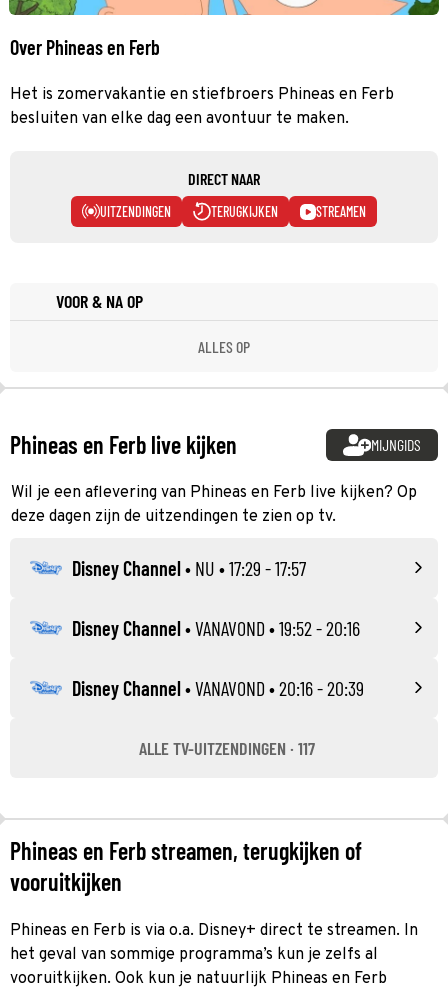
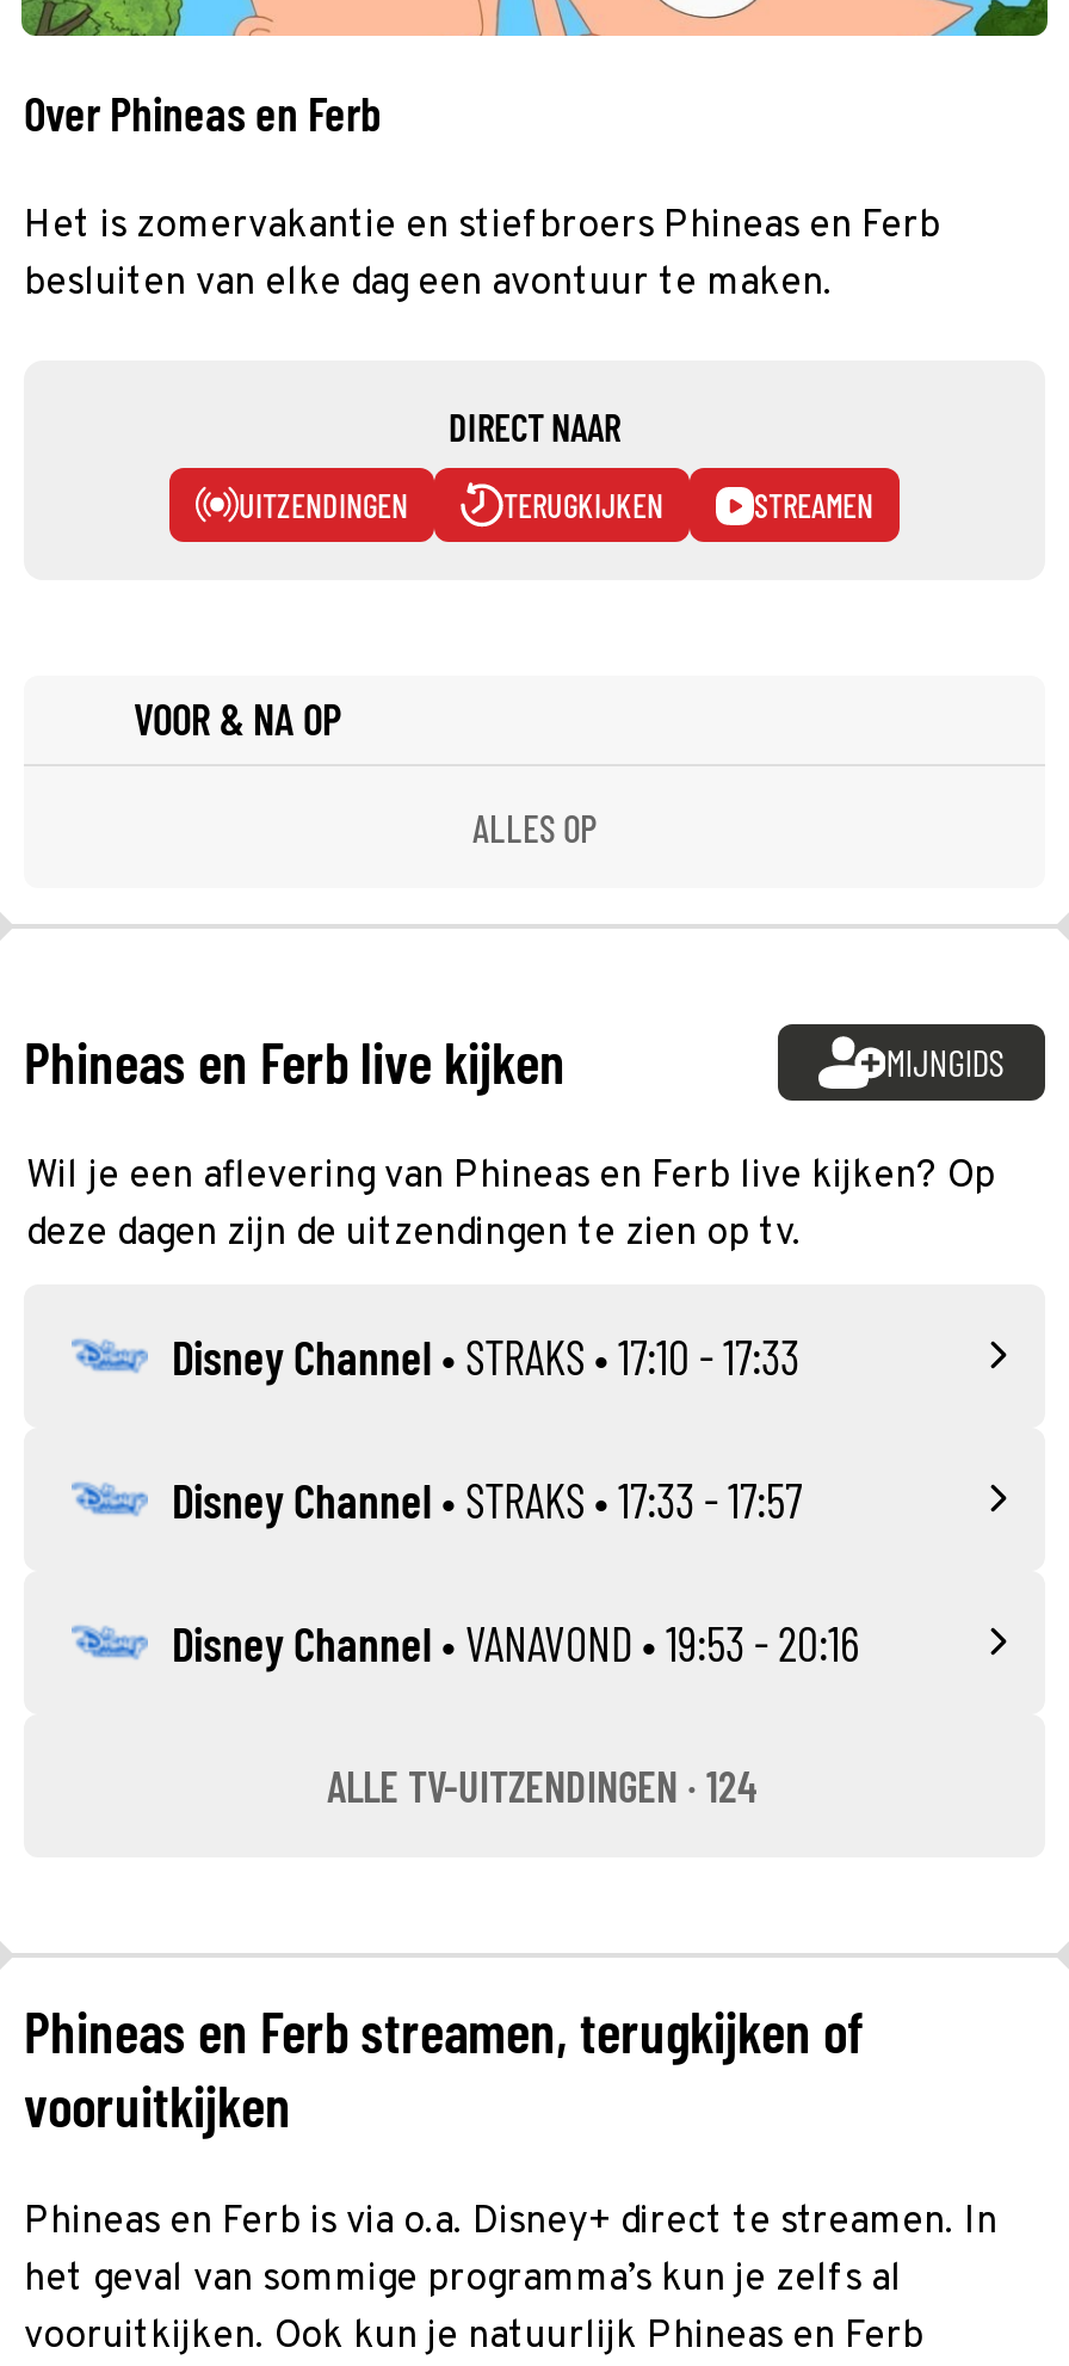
- Disney Channel • NU • 17:29 - 17:57
+ Disney Channel • STRAKS • 17:10 - 17:33

- Disney Channel • VANAVOND • 19:52 - 20:16
+ Disney Channel • STRAKS • 17:33 - 17:57

- Disney Channel • VANAVOND • 20:16 - 20:39
+ Disney Channel • VANAVOND • 19:53 - 20:16

- ALLE TV-UITZENDINGEN · 117
+ ALLE TV-UITZENDINGEN · 124
